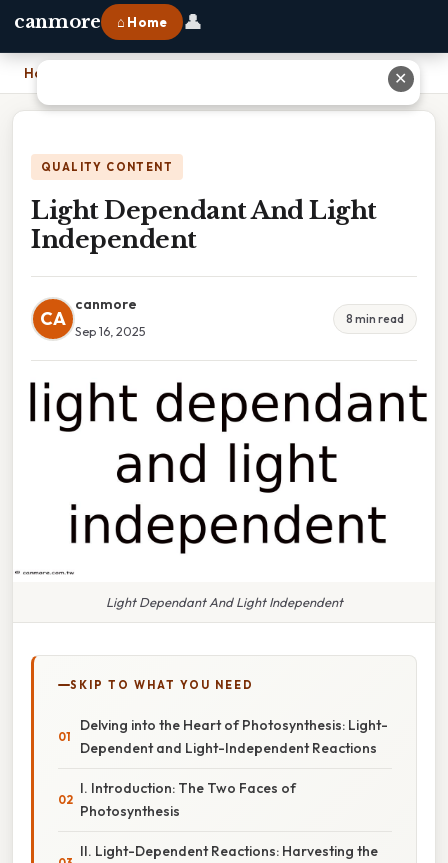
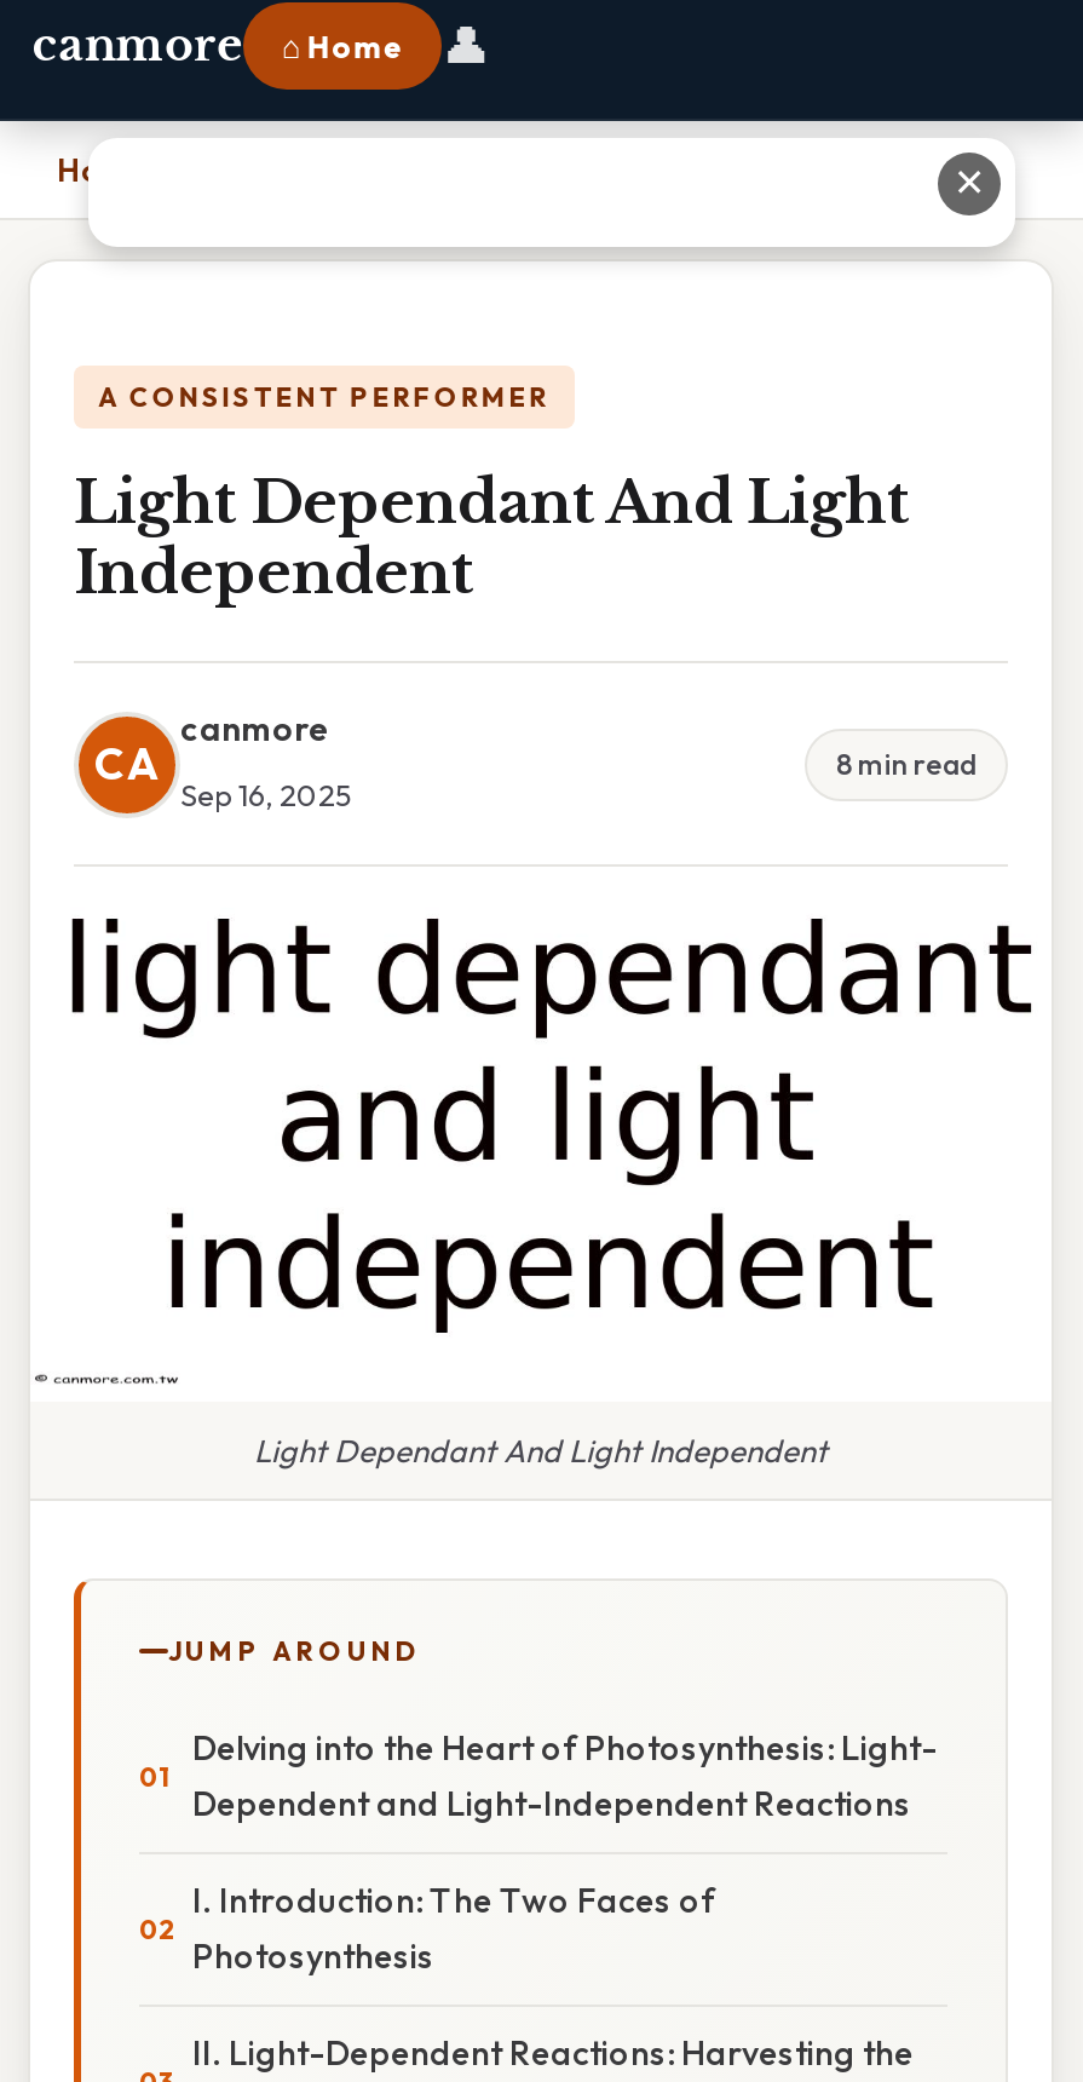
- QUALITY CONTENT
+ A CONSISTENT PERFORMER

- SKIP TO WHAT YOU NEED
+ JUMP AROUND
